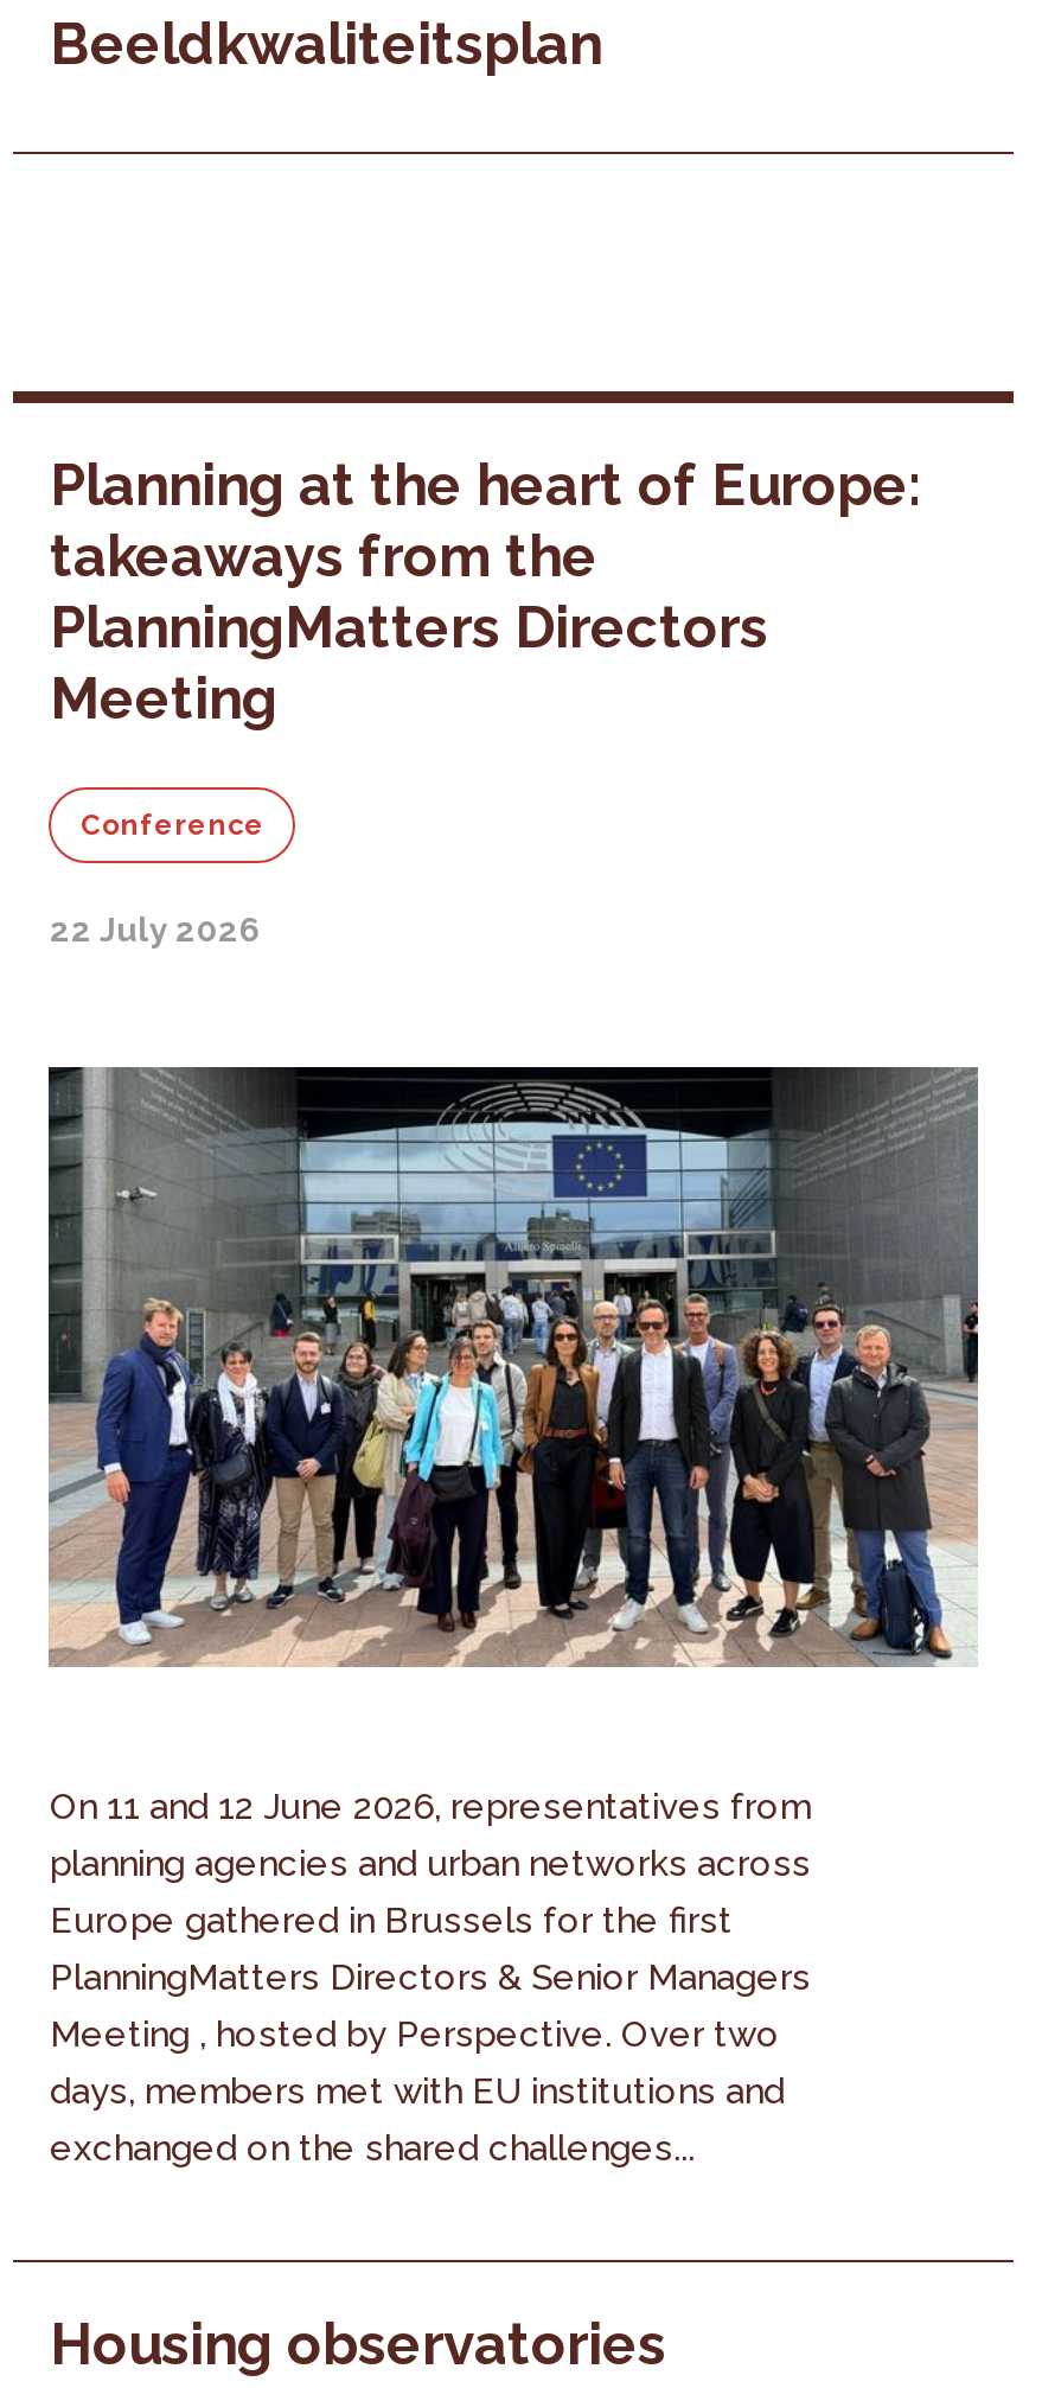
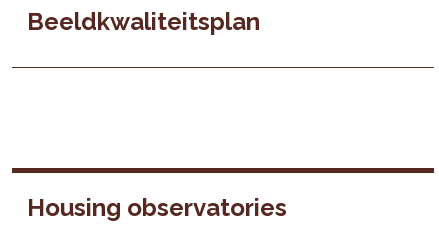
- Planning at the heart of Europe:
- takeaways from the
- PlanningMatters Directors
- Meeting
- Conference
- 22 July 2026

- [image]

- On 11 and 12 June 2026, representatives from
- planning agencies and urban networks across
- Europe gathered in Brussels for the first
- PlanningMatters Directors & Senior Managers
- Meeting , hosted by Perspective. Over two
- days, members met with EU institutions and
- exchanged on the shared challenges...
